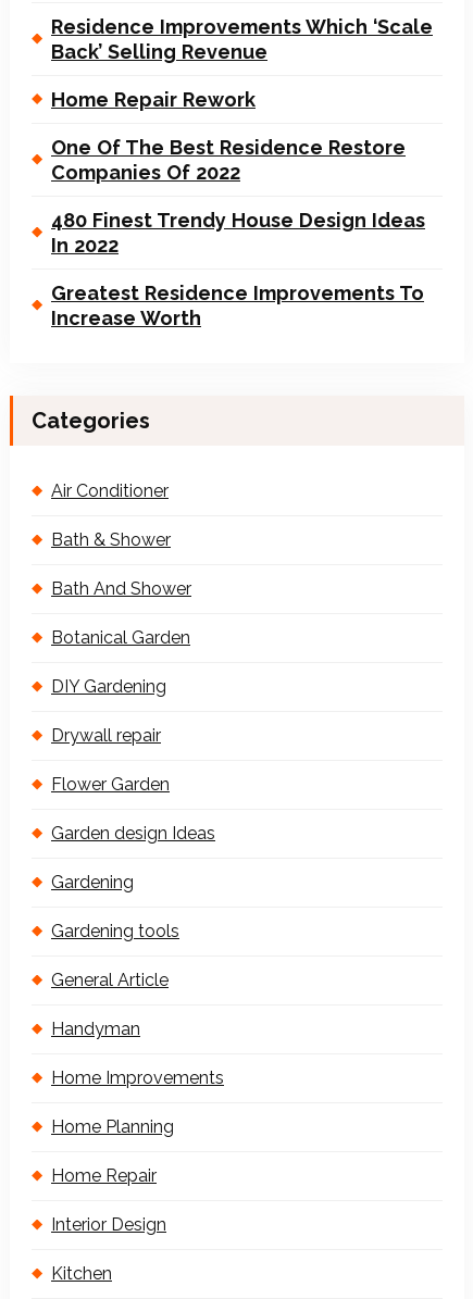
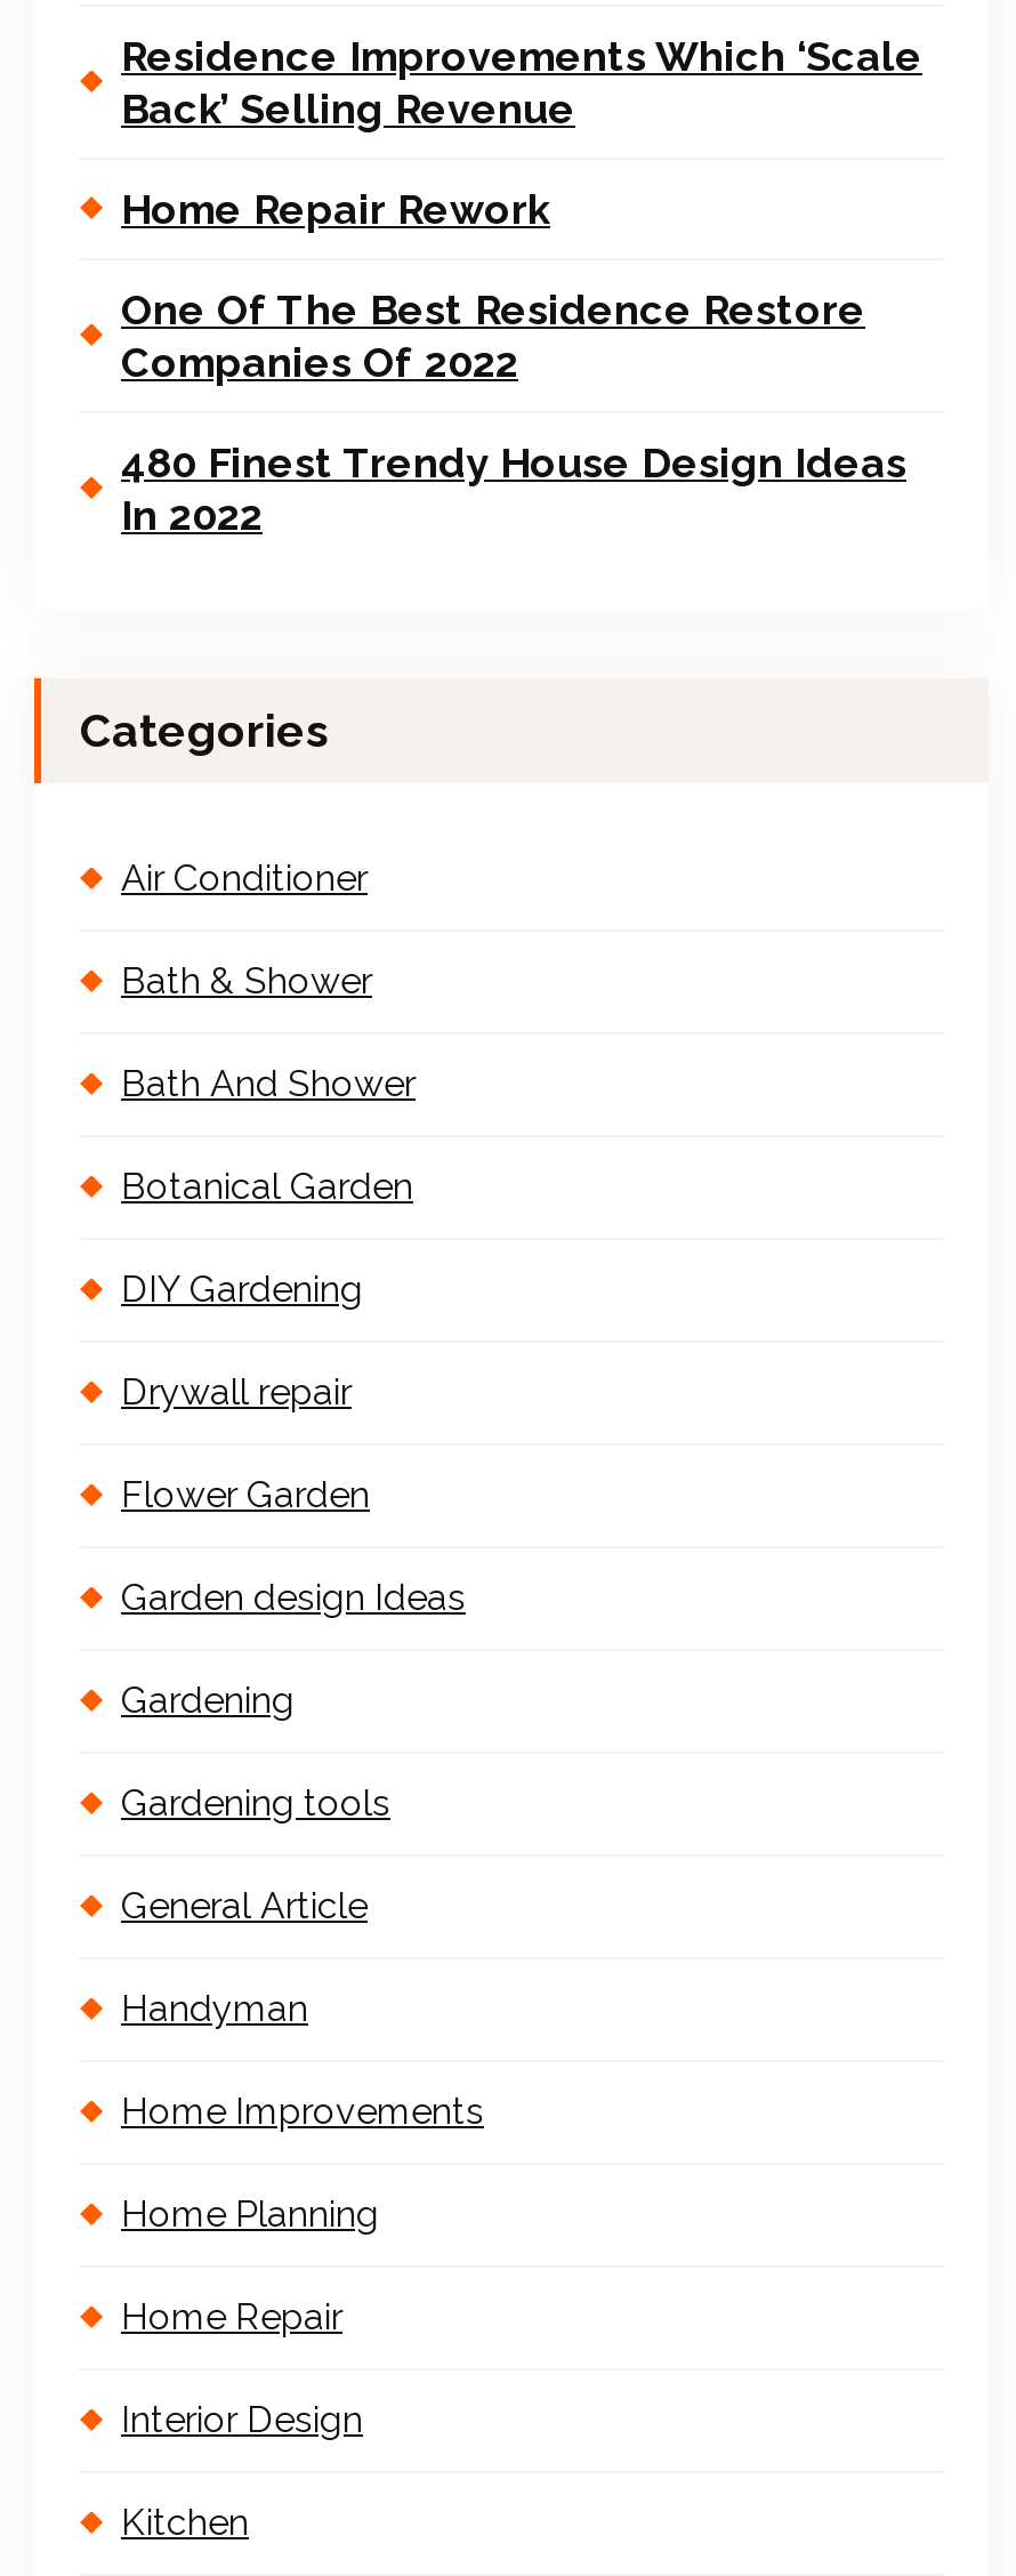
- Greatest Residence Improvements To
- Increase Worth
